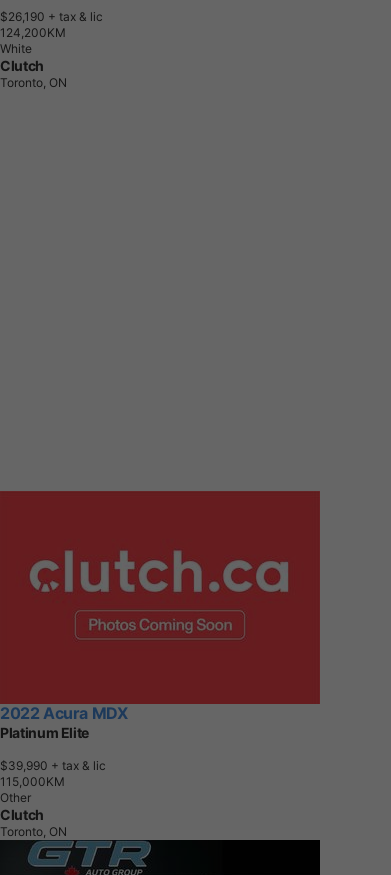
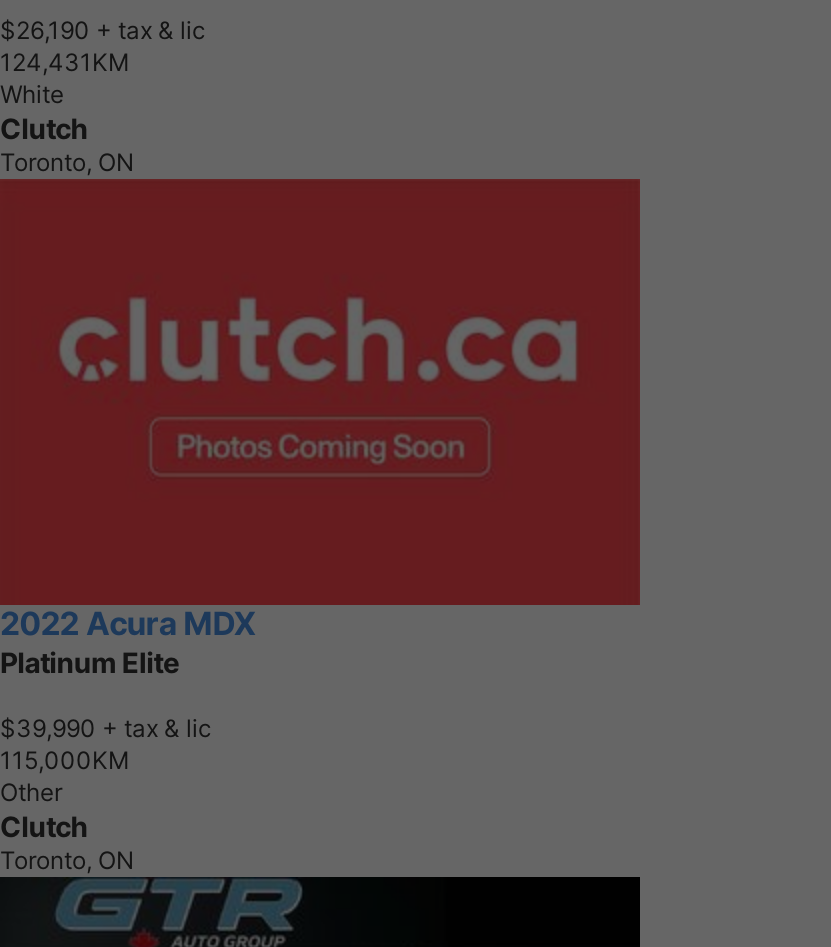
- 1 24,200 KM
+ 1 24,431 KM
